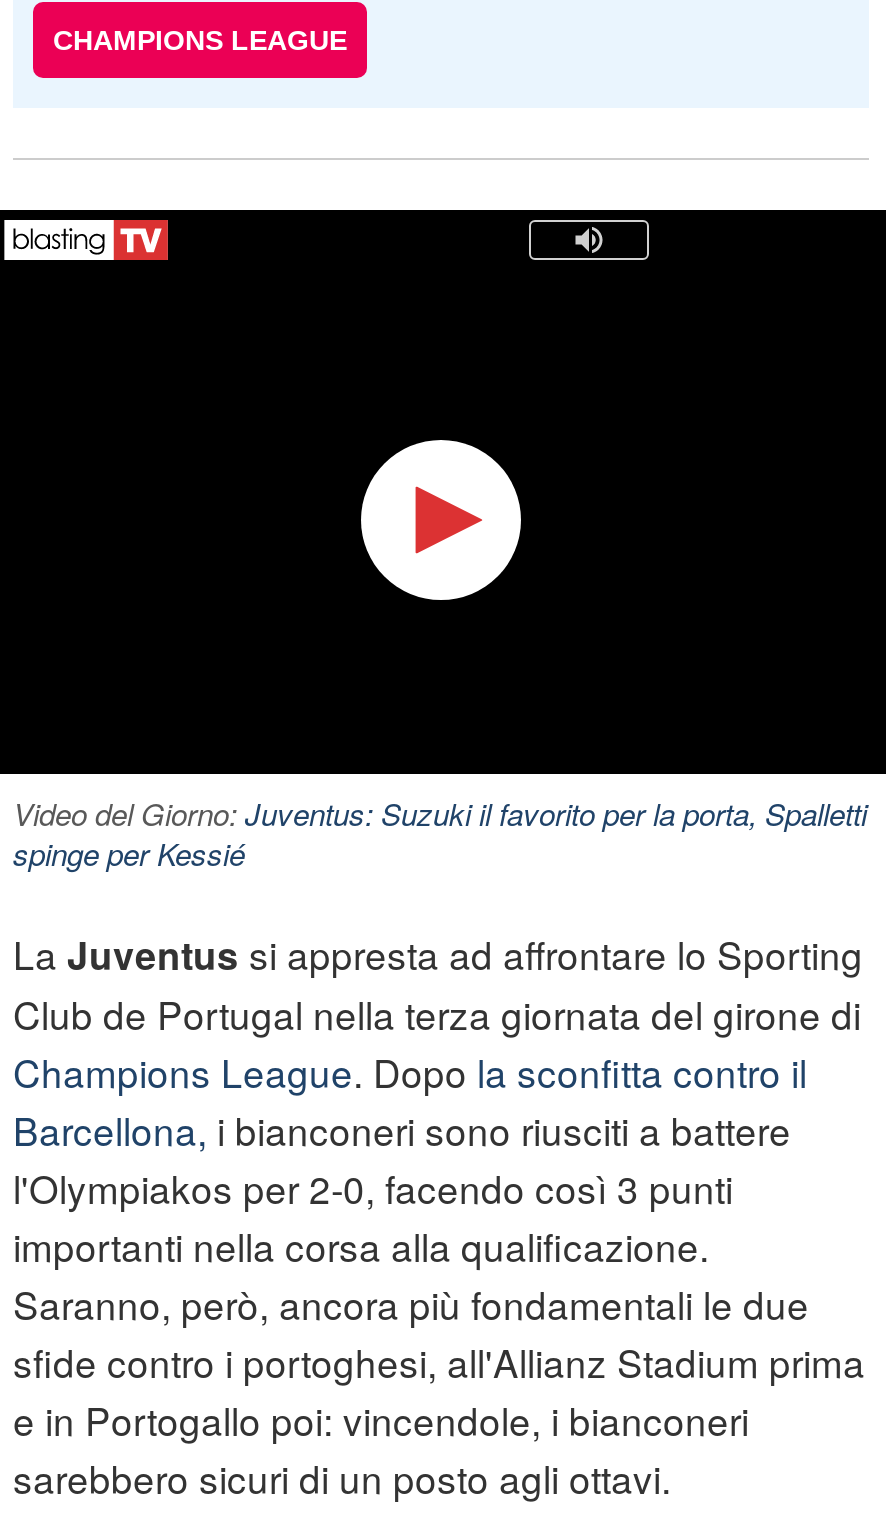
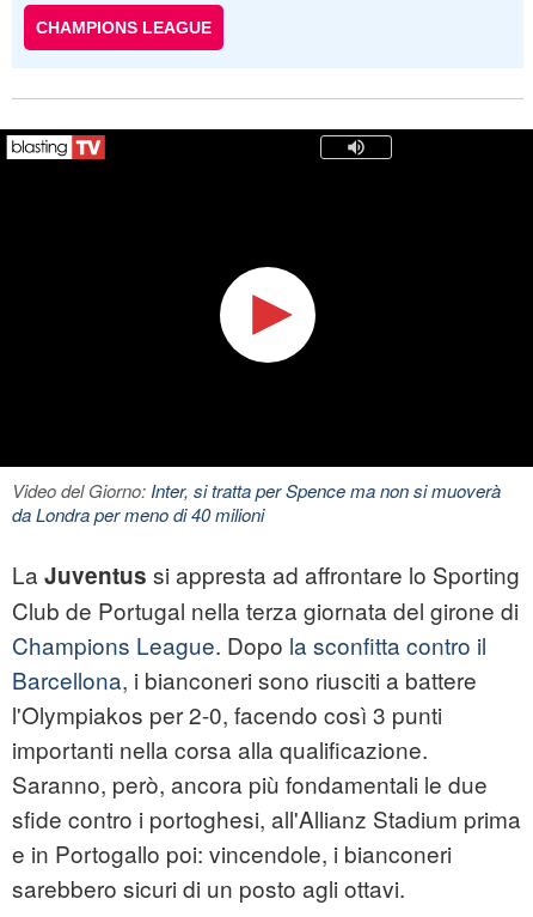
- Video del Giorno: Juventus: Suzuki il favorito per la porta, Spalletti
- spinge per Kessié
+ Video del Giorno: Inter, si tratta per Spence ma non si muoverà
+ da Londra per meno di 40 milioni
